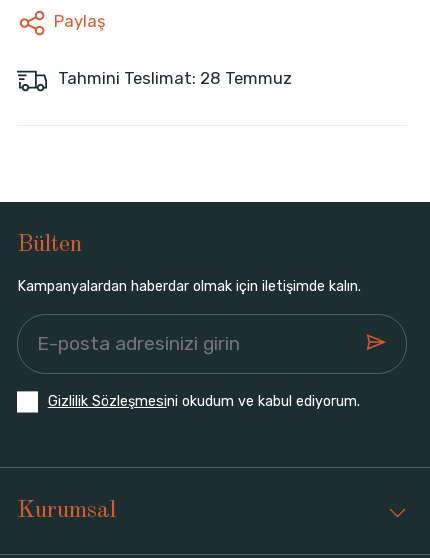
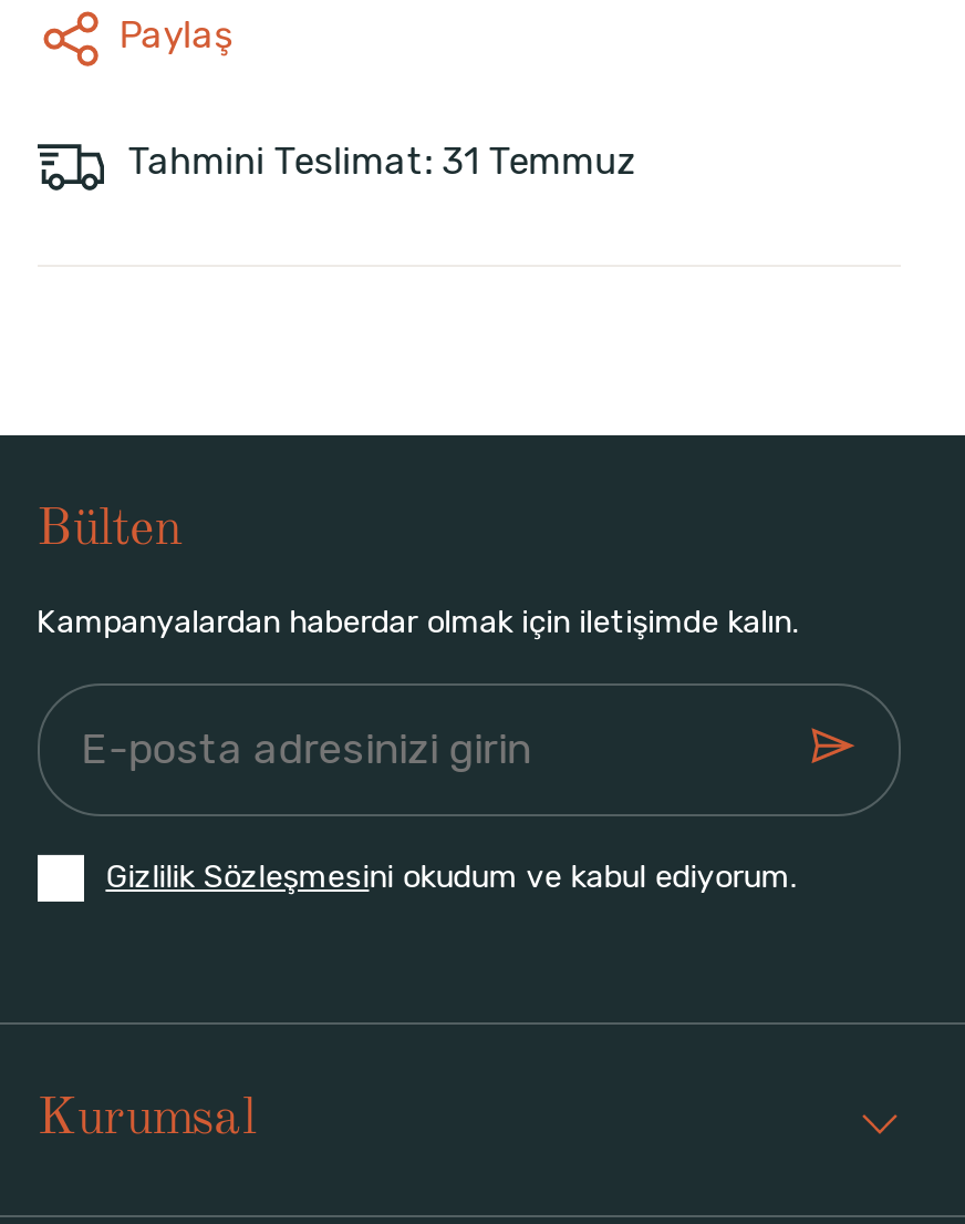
- Tahmini Teslimat: 28 Temmuz
+ Tahmini Teslimat: 31 Temmuz
